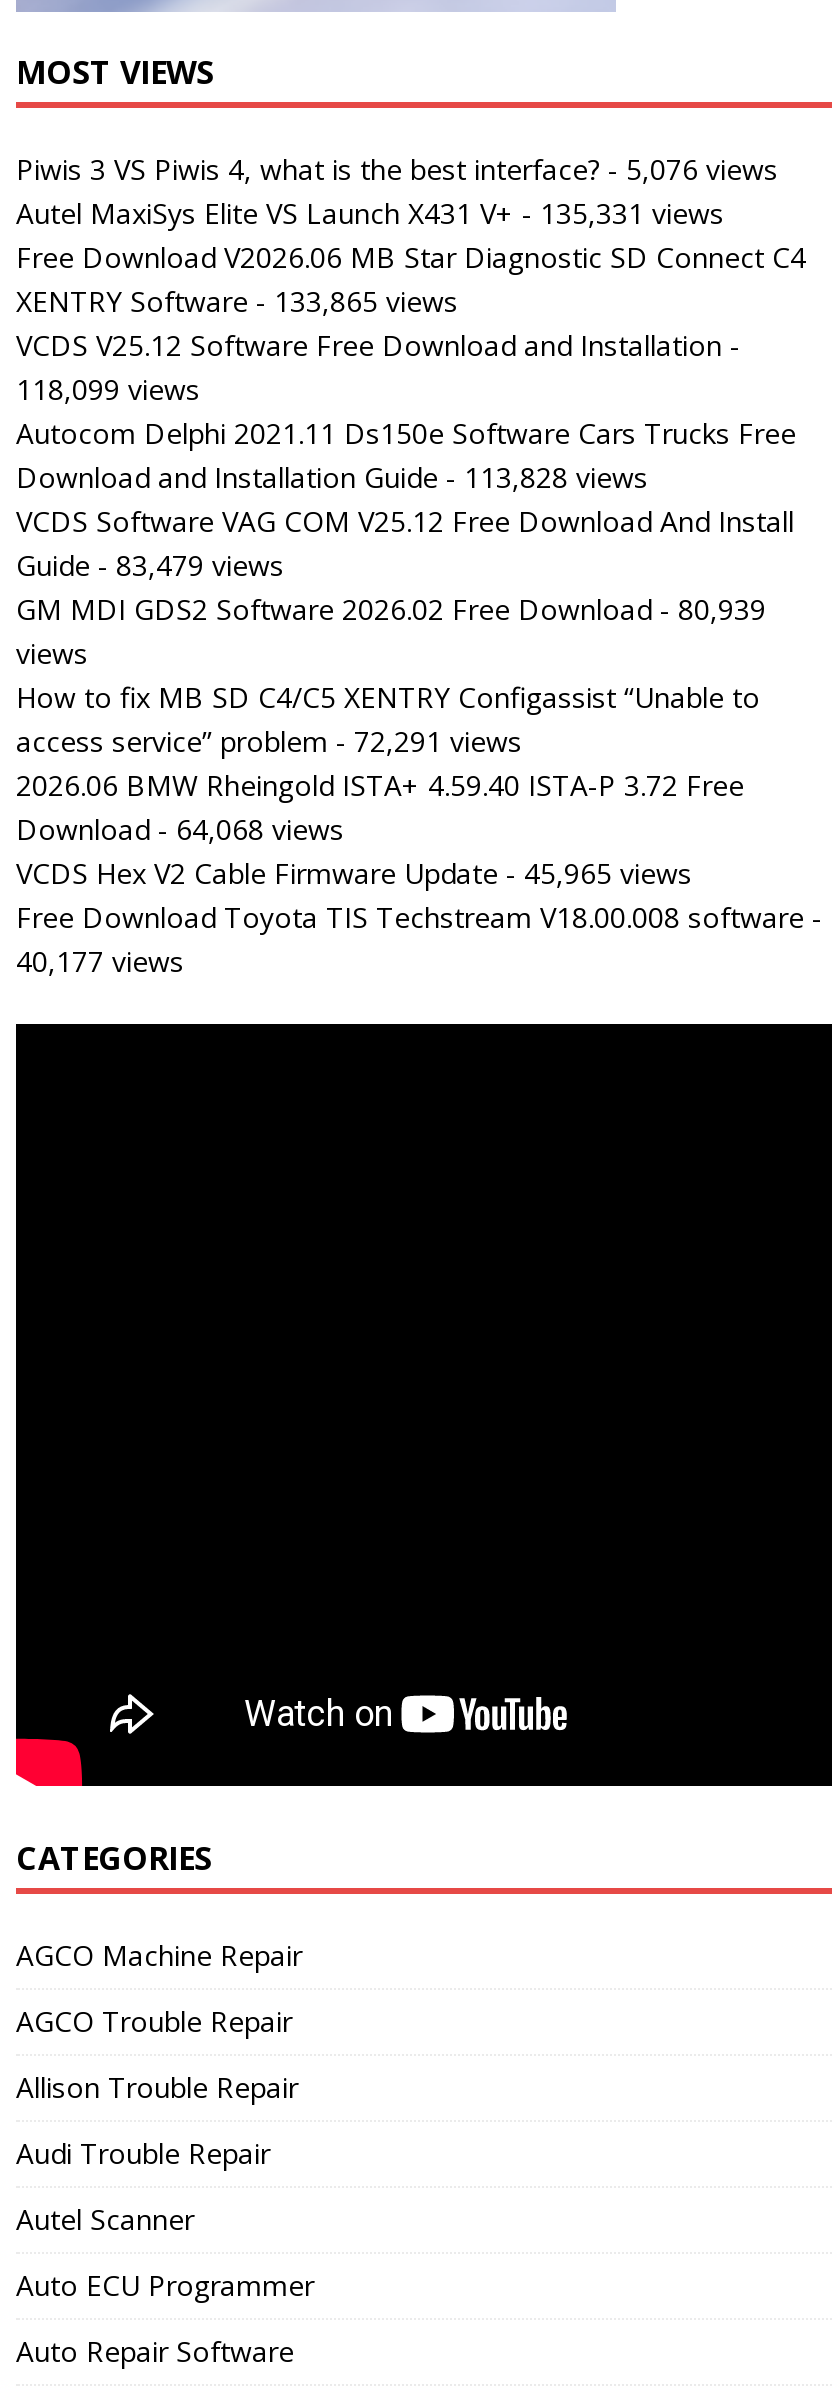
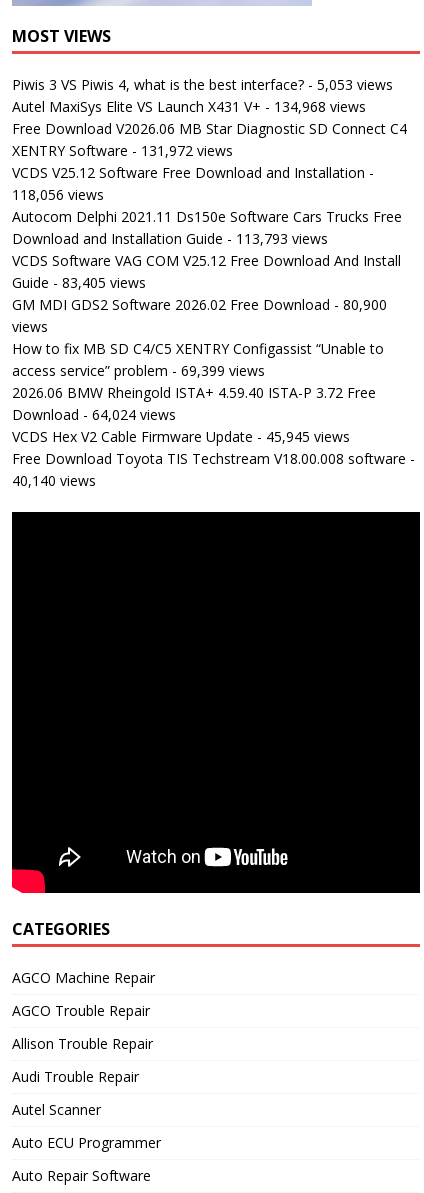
- Piwis 3 VS Piwis 4, what is the best interface? - 5,076 views
+ Piwis 3 VS Piwis 4, what is the best interface? - 5,053 views

- Autel MaxiSys Elite VS Launch X431 V+ - 135,331 views
+ Autel MaxiSys Elite VS Launch X431 V+ - 134,968 views

- XENTRY Software - 133,865 views
+ XENTRY Software - 131,972 views

- 118,099 views
+ 118,056 views

- Download and Installation Guide - 113,828 views
+ Download and Installation Guide - 113,793 views

- Guide - 83,479 views
+ Guide - 83,405 views

- GM MDI GDS2 Software 2026.02 Free Download - 80,939
+ GM MDI GDS2 Software 2026.02 Free Download - 80,900

- access service” problem - 72,291 views
+ access service” problem - 69,399 views

- Download - 64,068 views
+ Download - 64,024 views

- VCDS Hex V2 Cable Firmware Update - 45,965 views
+ VCDS Hex V2 Cable Firmware Update - 45,945 views

- 40,177 views
+ 40,140 views
